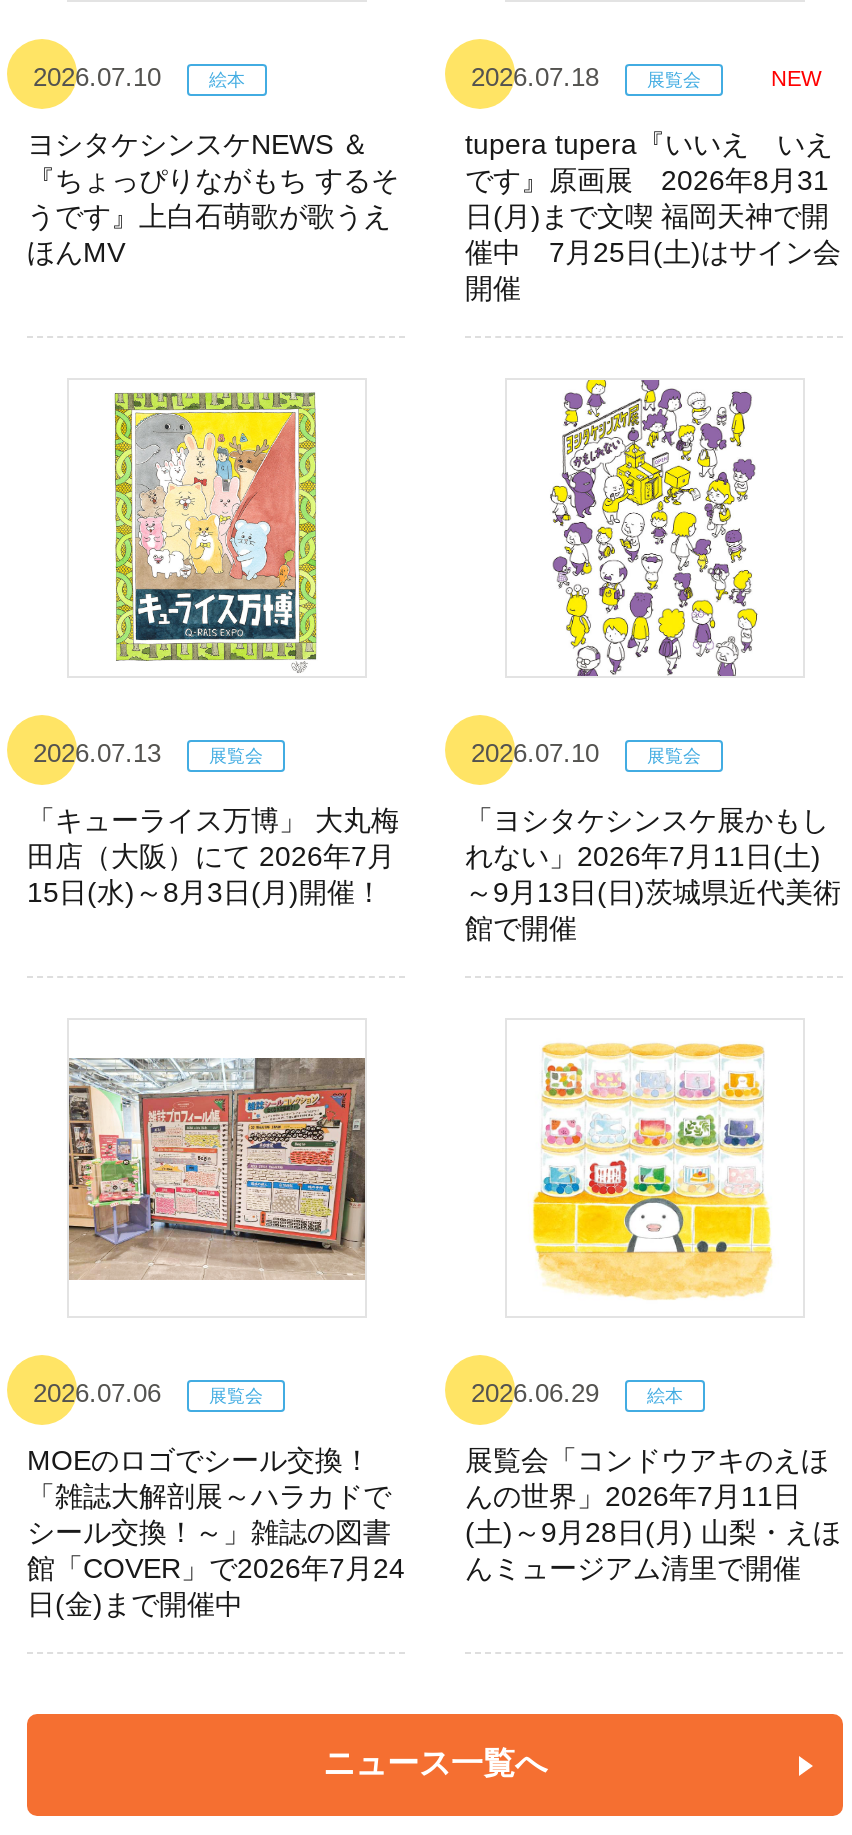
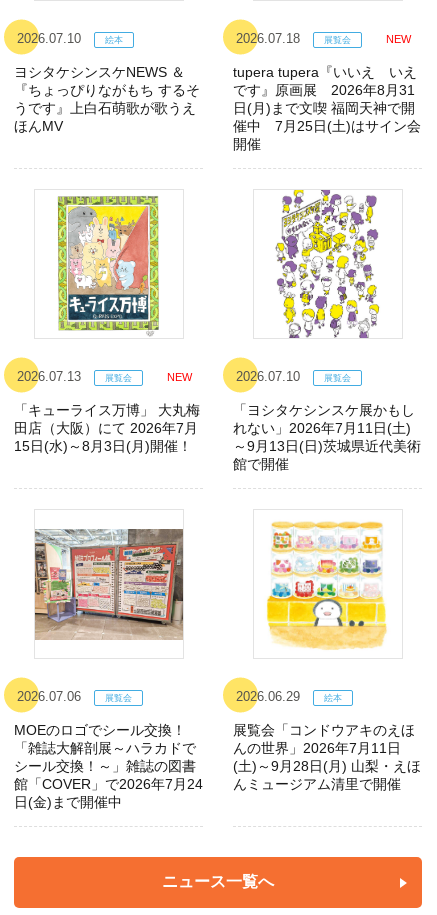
+ NEW
